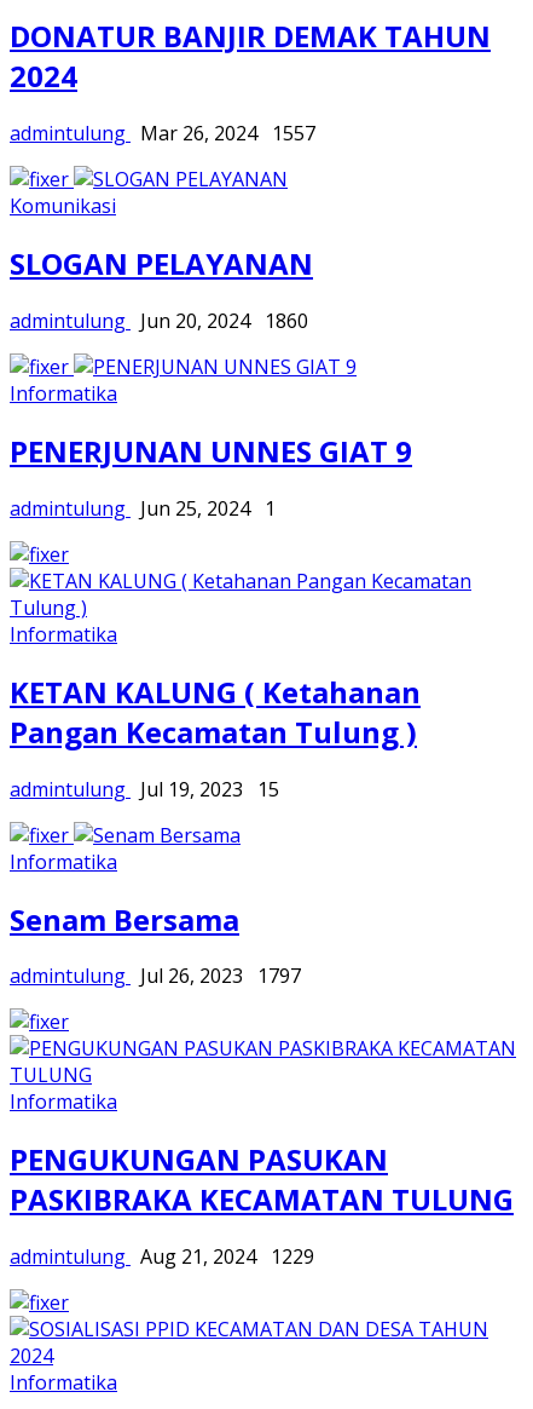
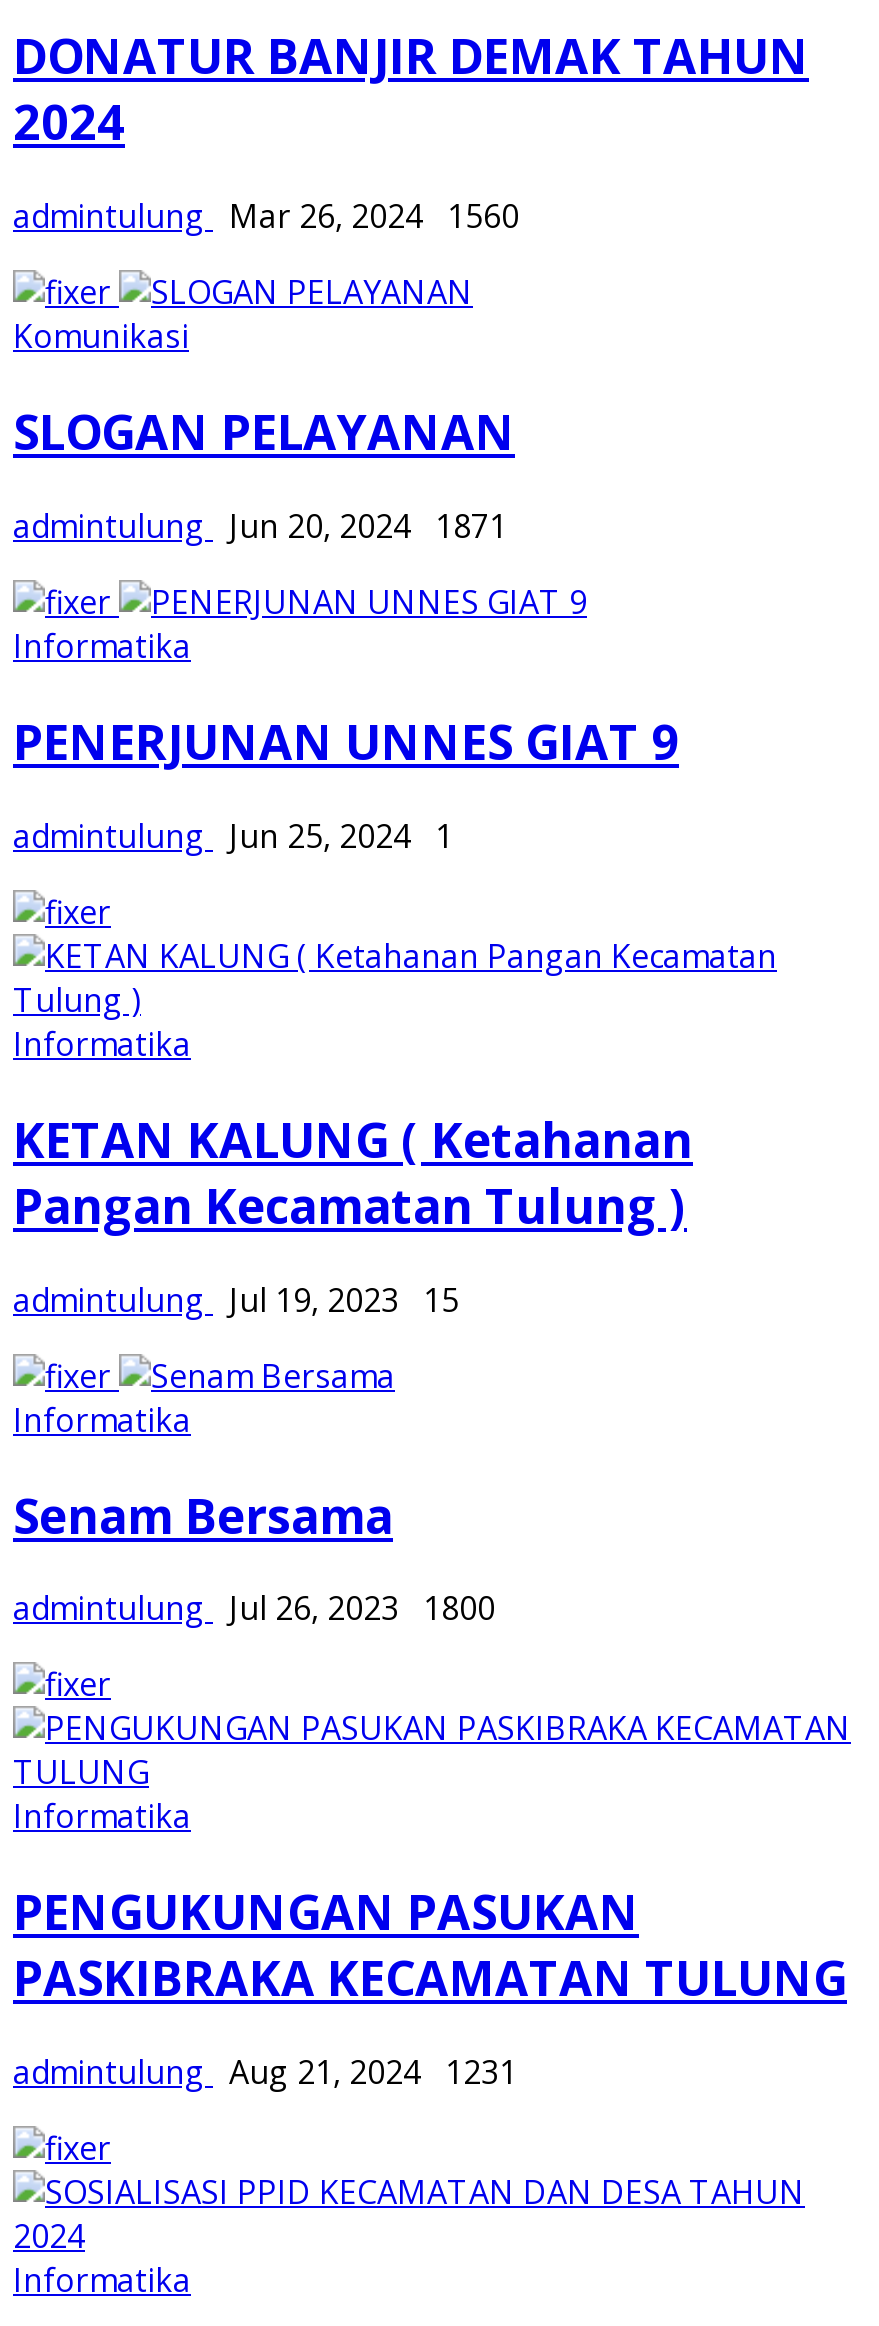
- admintulung Mar 26, 2024 1557
+ admintulung Mar 26, 2024 1560

- admintulung Jun 20, 2024 1860
+ admintulung Jun 20, 2024 1871

- admintulung Jul 26, 2023 1797
+ admintulung Jul 26, 2023 1800

- admintulung Aug 21, 2024 1229
+ admintulung Aug 21, 2024 1231
